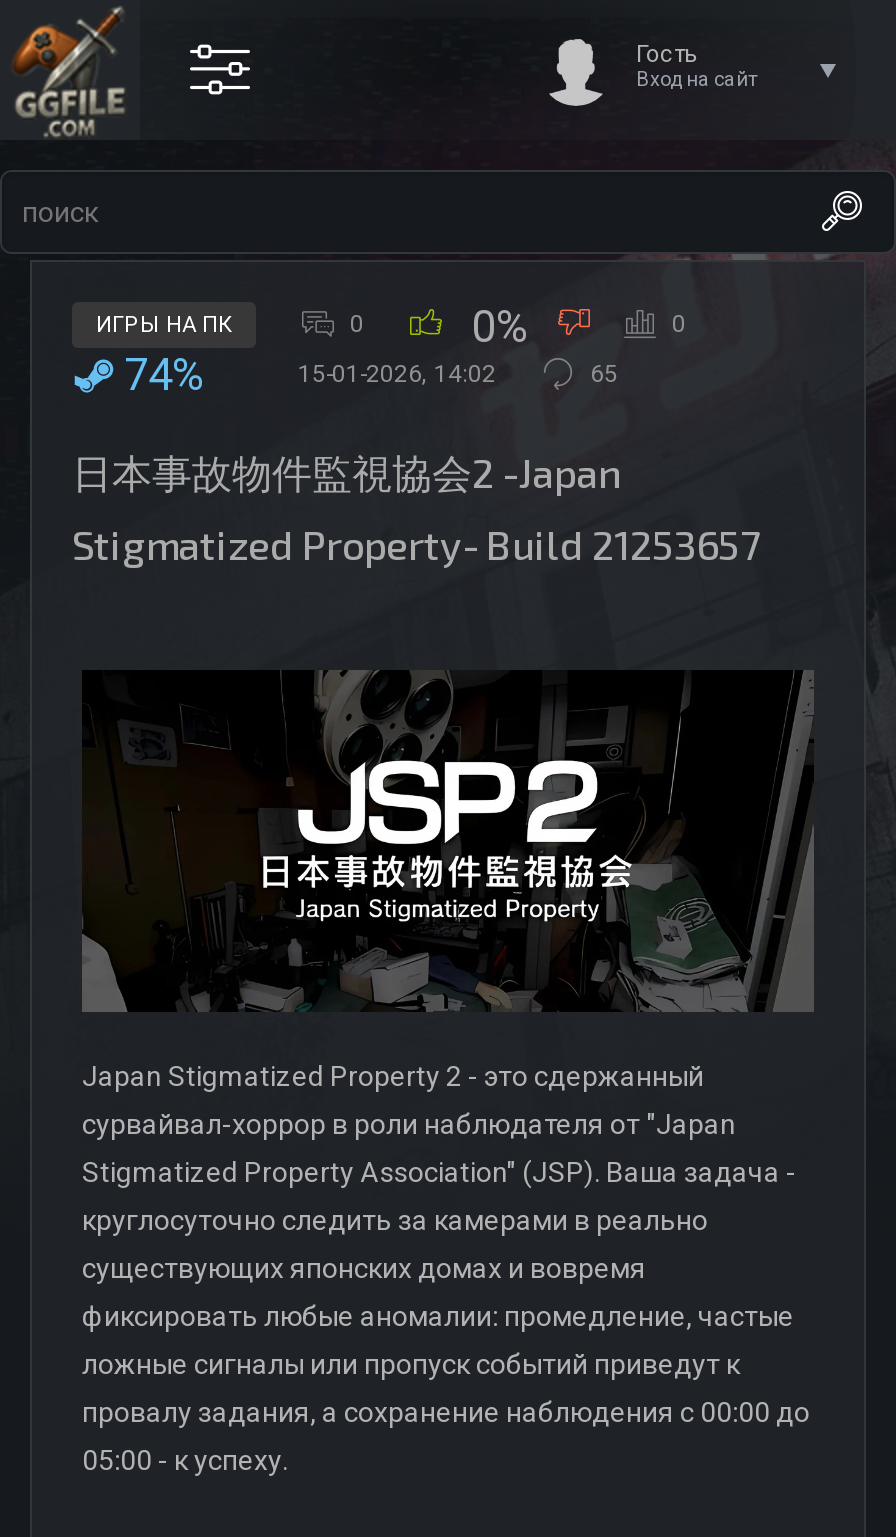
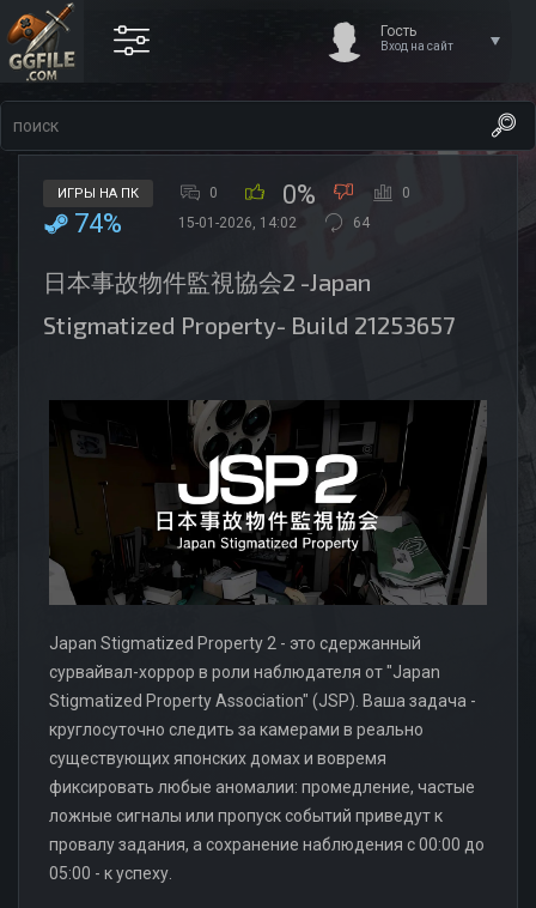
- 65
+ 64
